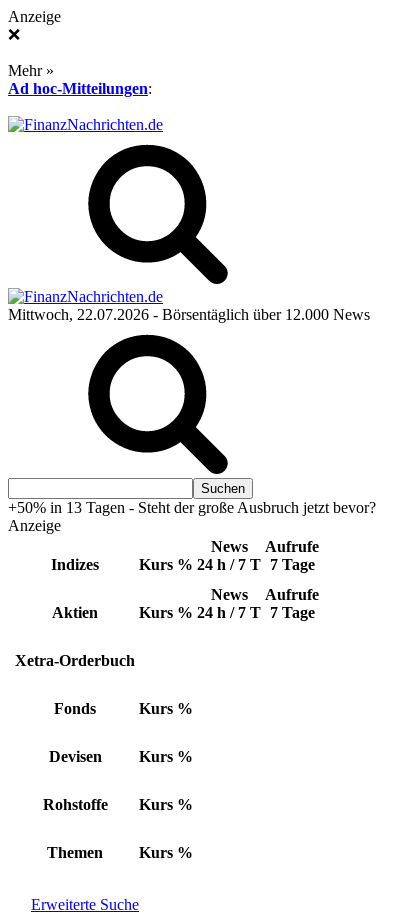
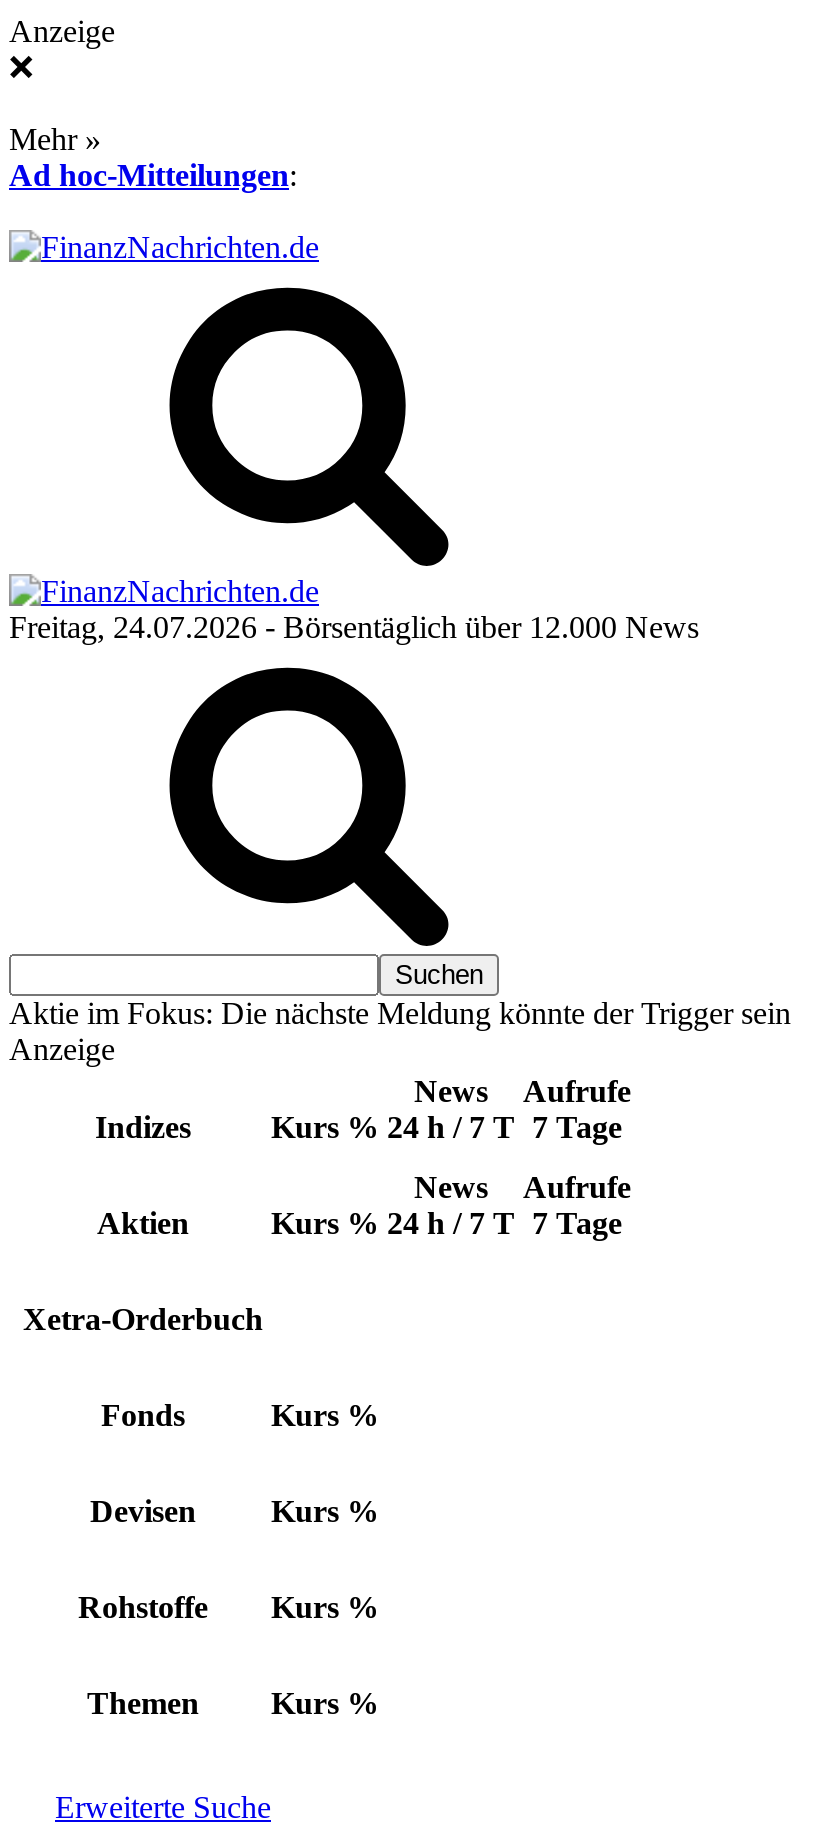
- Mittwoch, 22.07.2026 - Börsentäglich über 12.000 News
+ Freitag, 24.07.2026 - Börsentäglich über 12.000 News

- +50% in 13 Tagen - Steht der große Ausbruch jetzt bevor?
+ Aktie im Fokus: Die nächste Meldung könnte der Trigger sein
